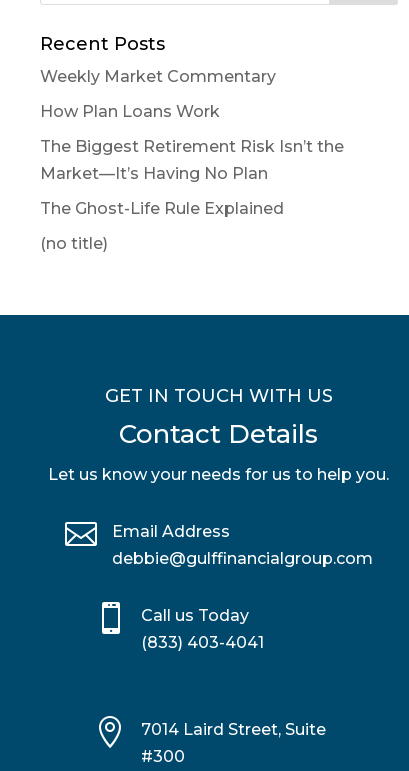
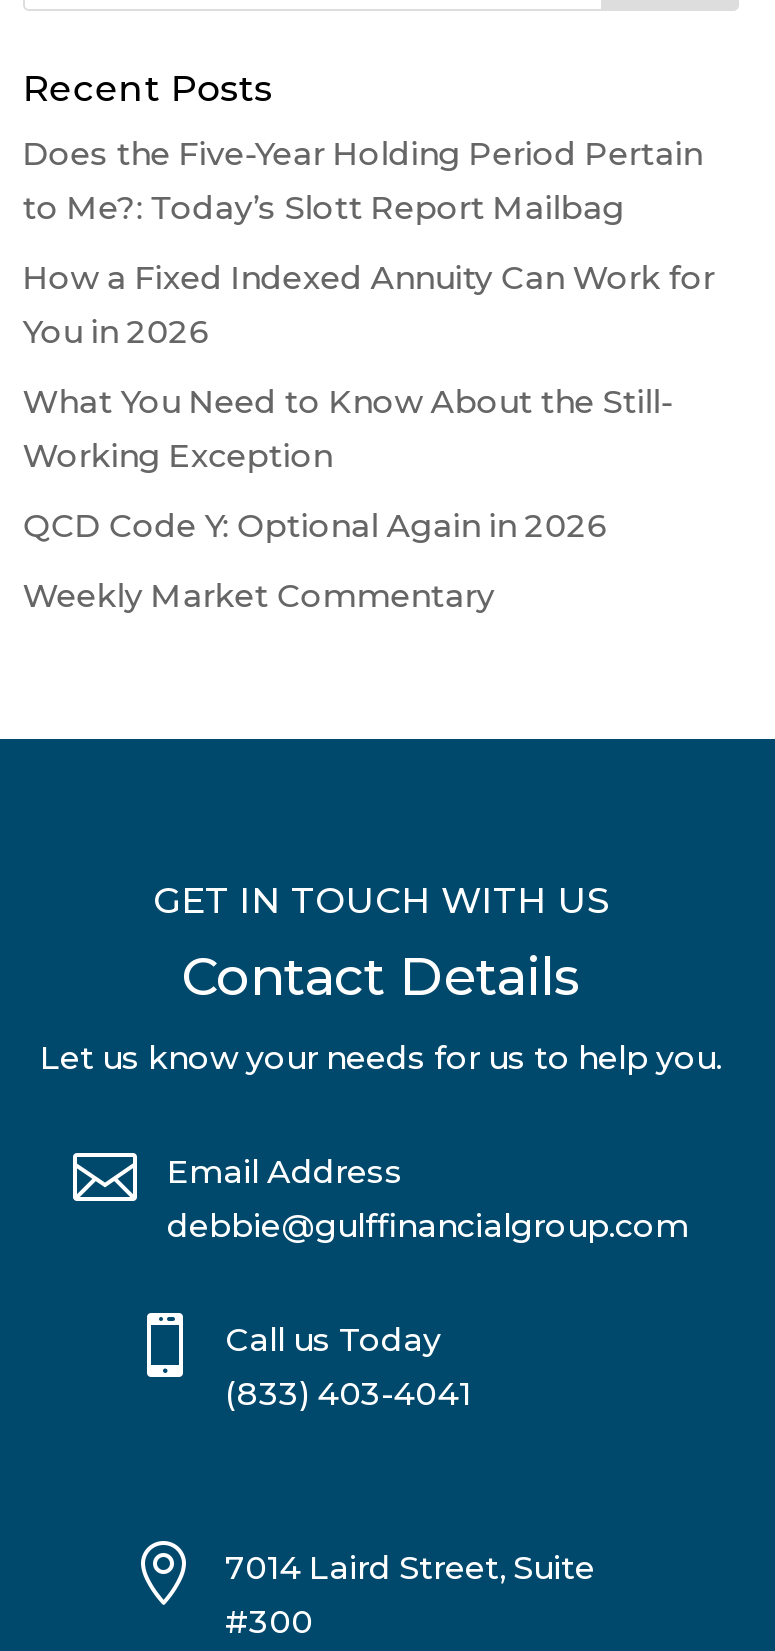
+ Does the Five-Year Holding Period Pertain
+ to Me?: Today’s Slott Report Mailbag
+ How a Fixed Indexed Annuity Can Work for
+ You in 2026
+ What You Need to Know About the Still-
+ Working Exception
+ QCD Code Y: Optional Again in 2026

moved down: Weekly Market Commentary

- How Plan Loans Work
- The Biggest Retirement Risk Isn’t the
- Market—It’s Having No Plan
- The Ghost-Life Rule Explained
- (no title)
